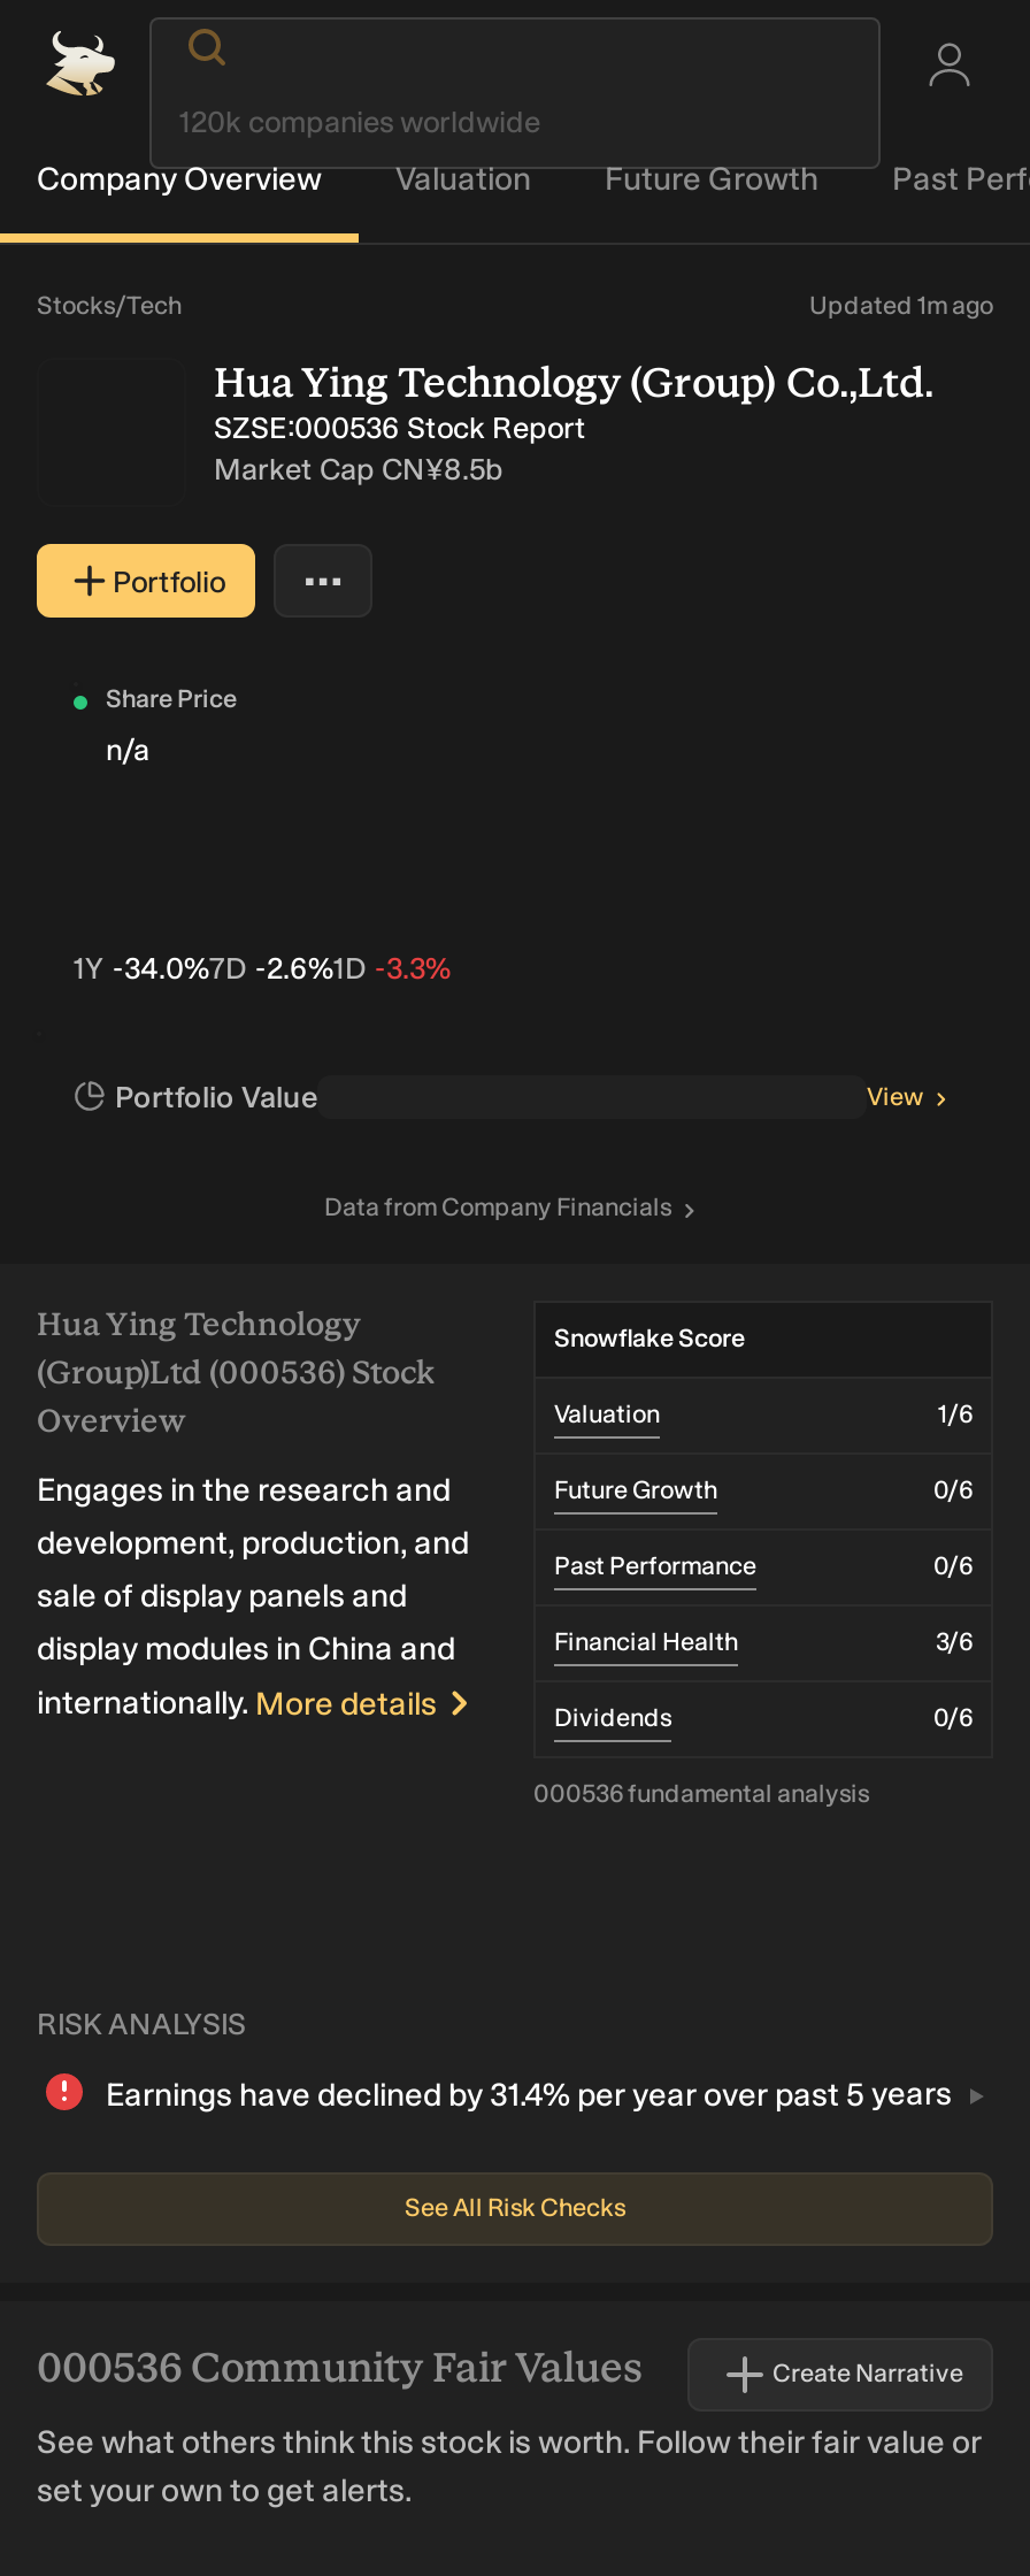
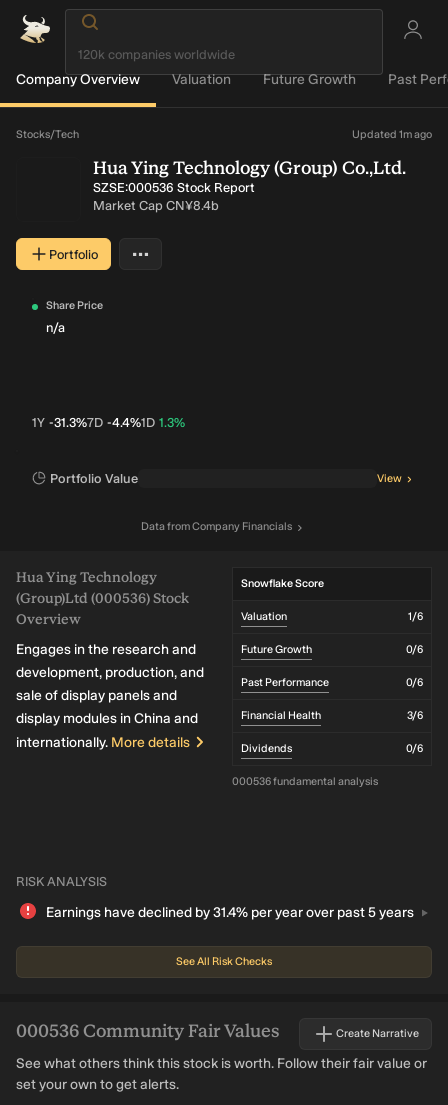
- Market Cap CN¥8.5b
+ Market Cap CN¥8.4b

- 1Y -34.0%7D -2.6%1D -3.3%
+ 1Y -31.3%7D -4.4%1D 1.3%
